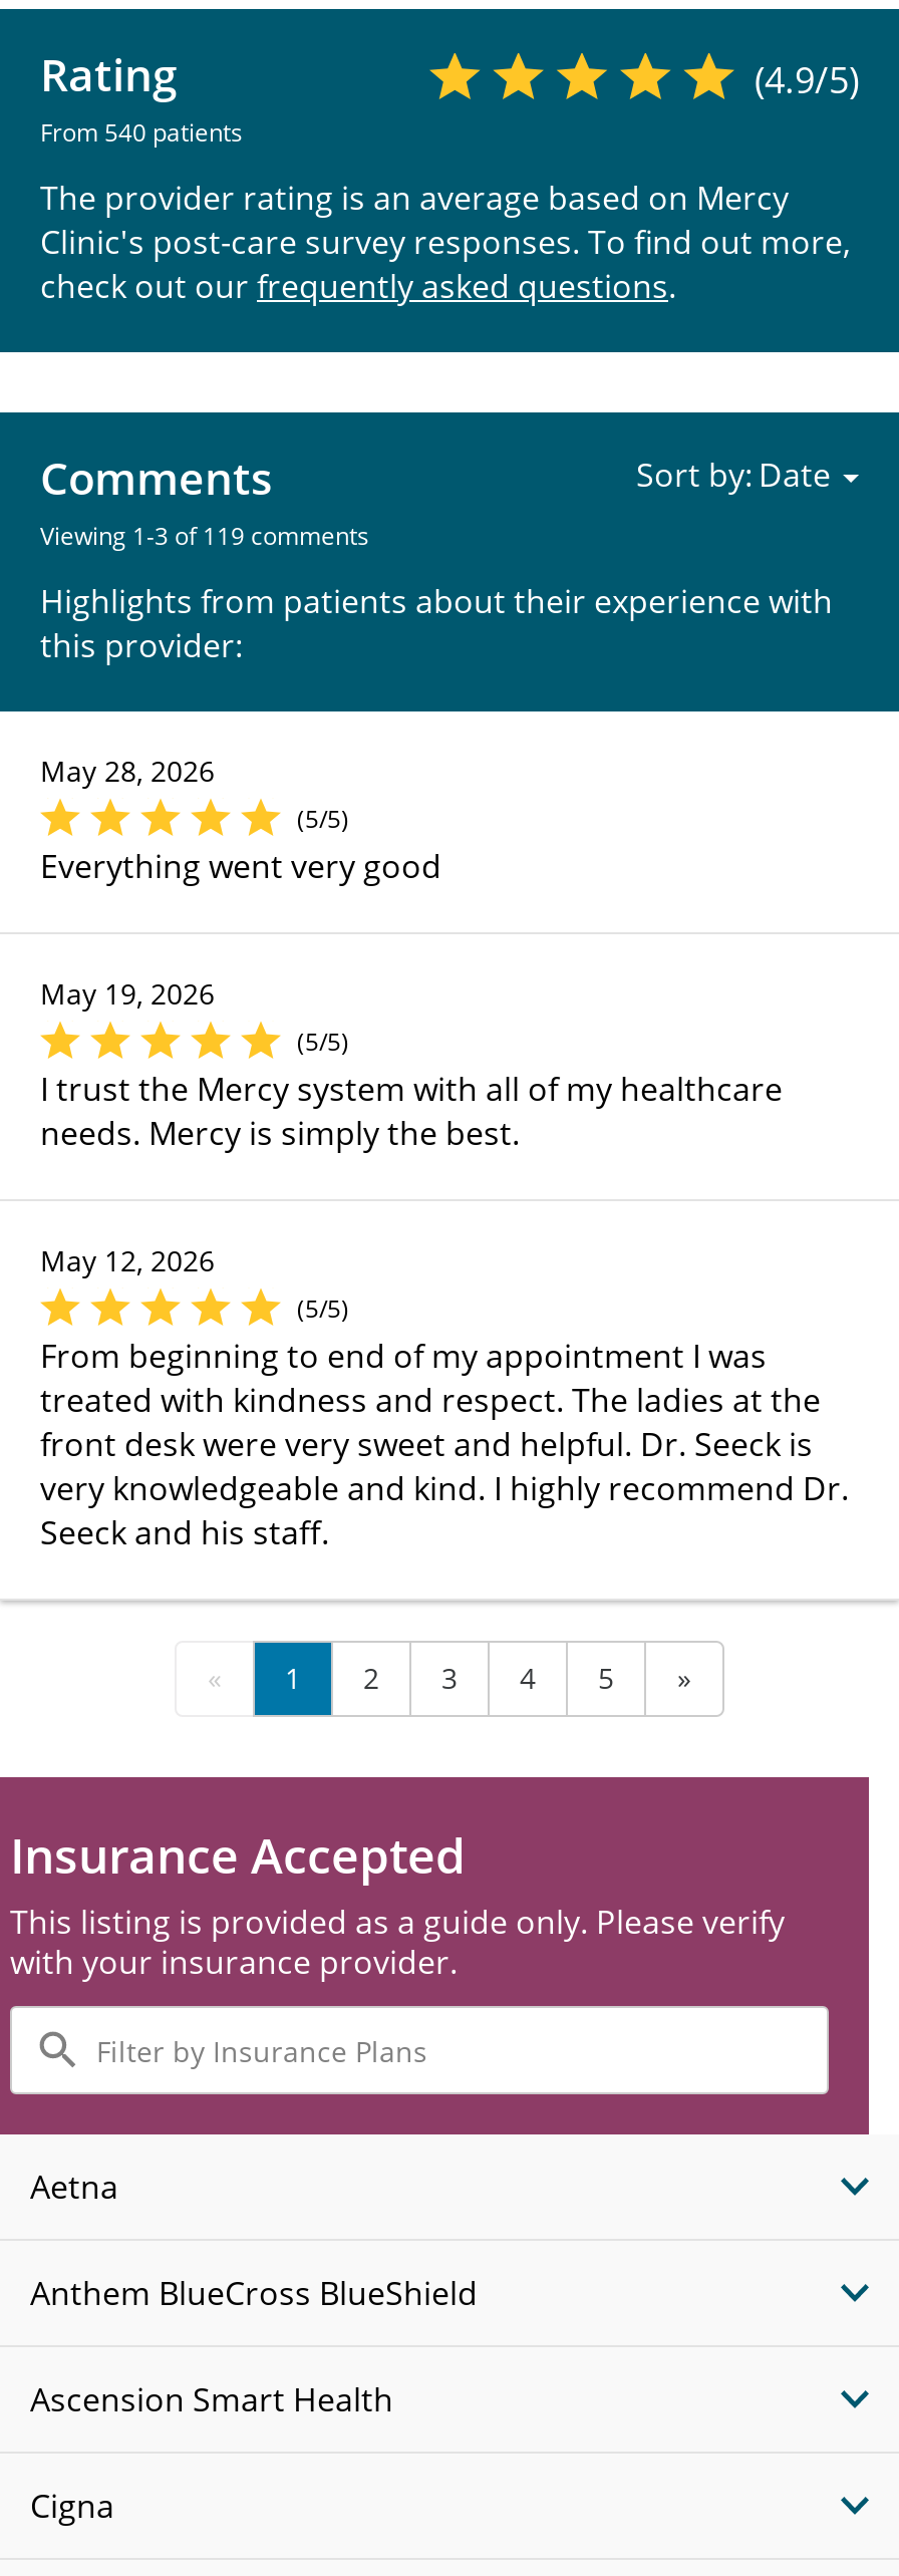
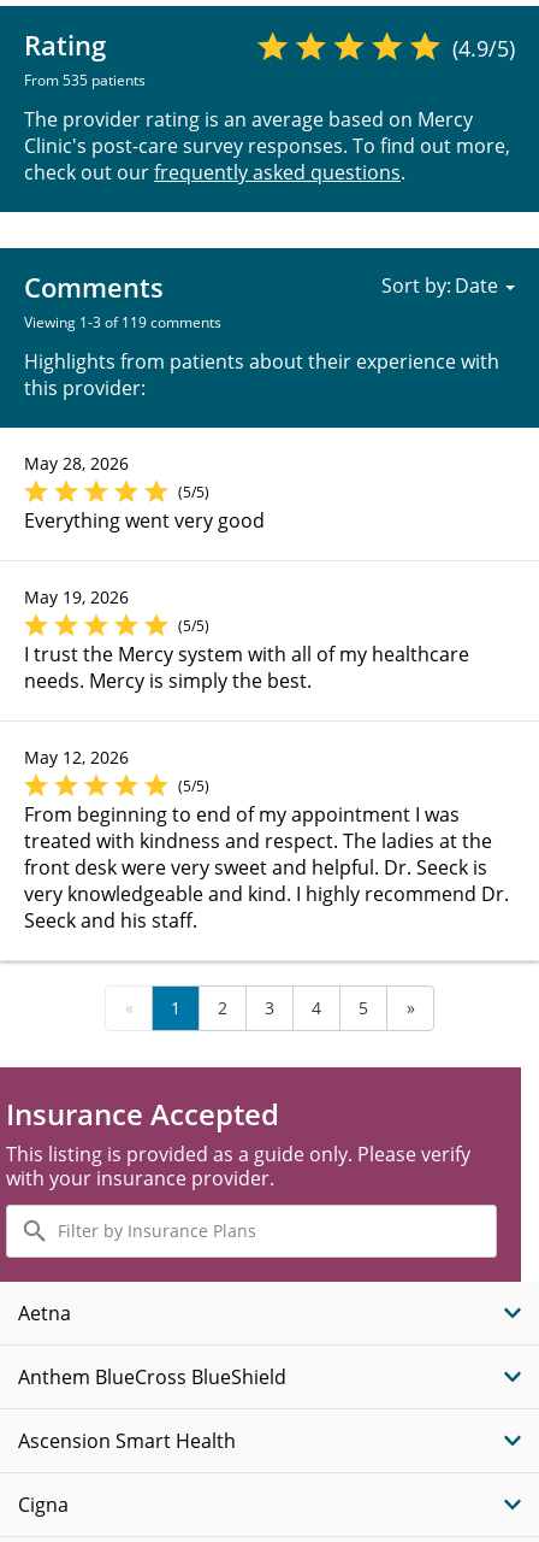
- From 540 patients
+ From 535 patients
